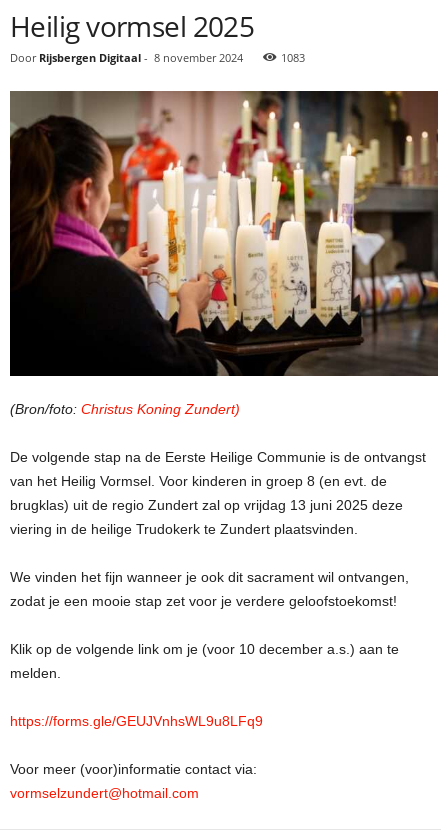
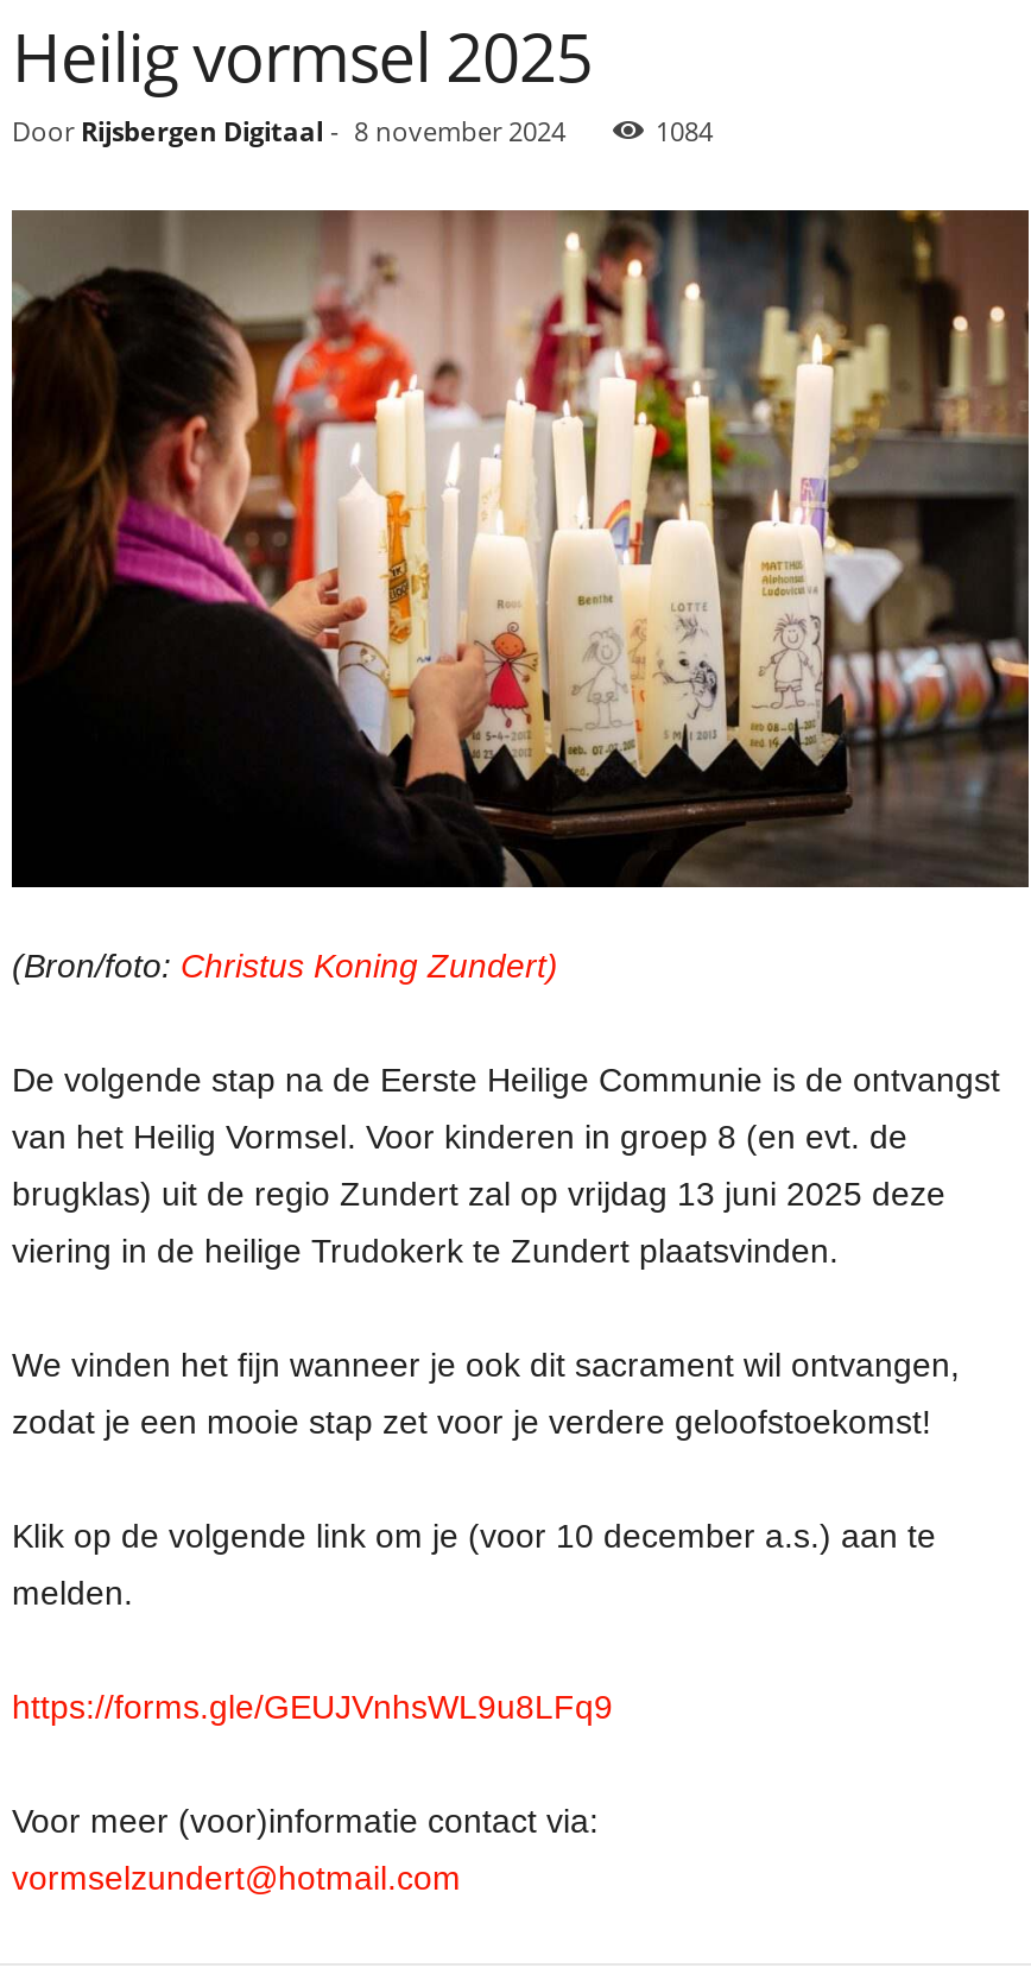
- 1083
+ 1084
